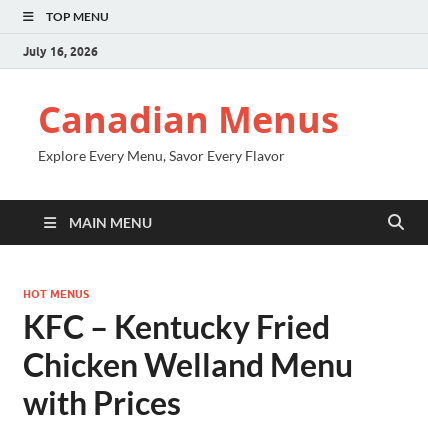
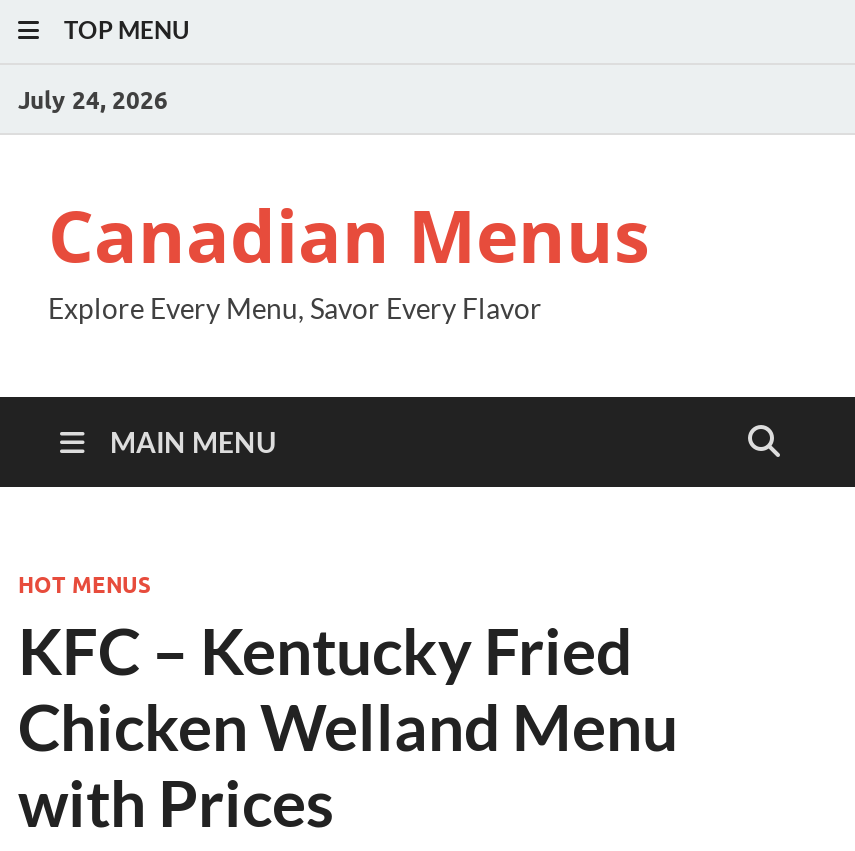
- July 16, 2026
+ July 24, 2026
